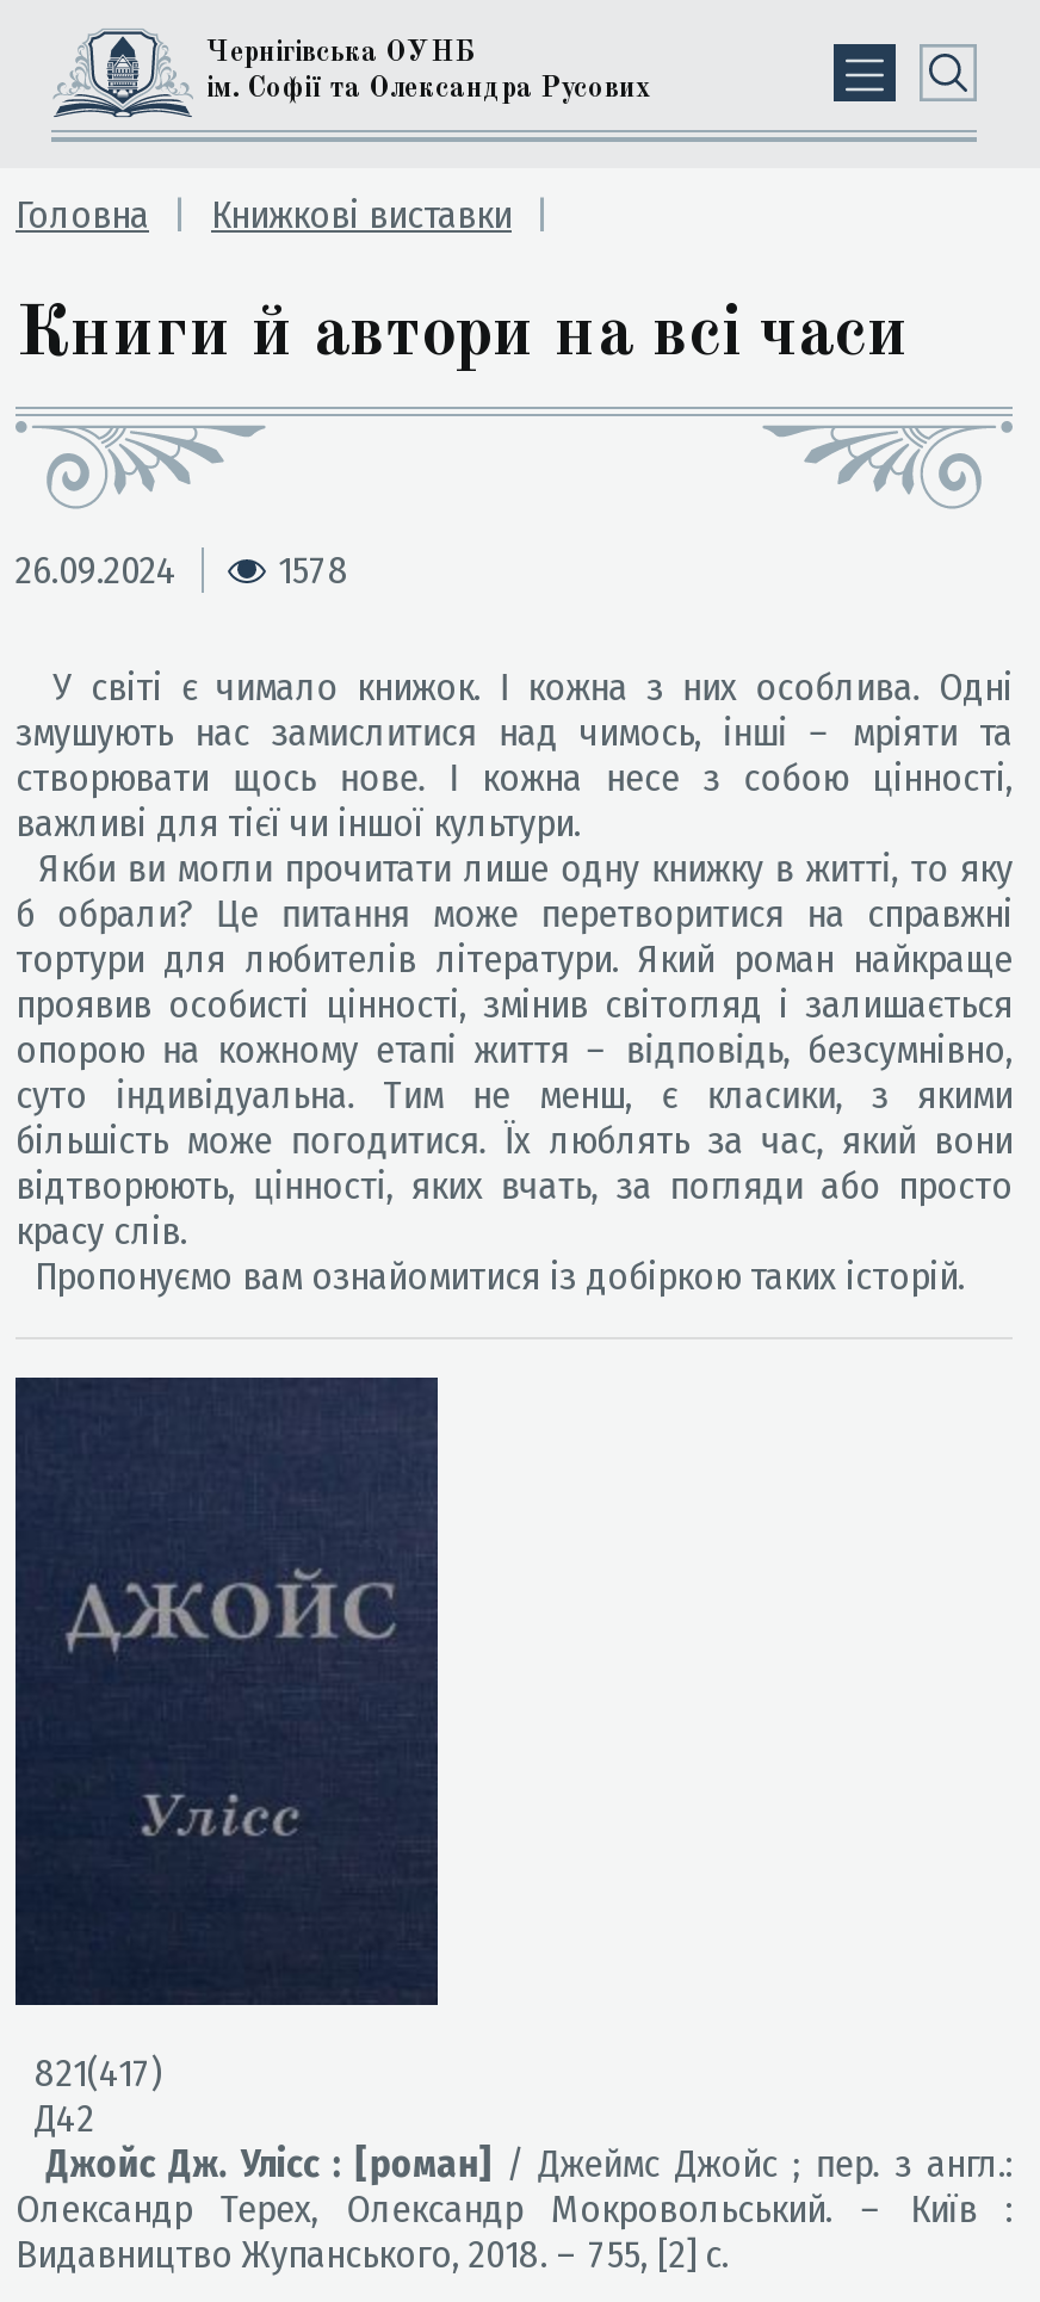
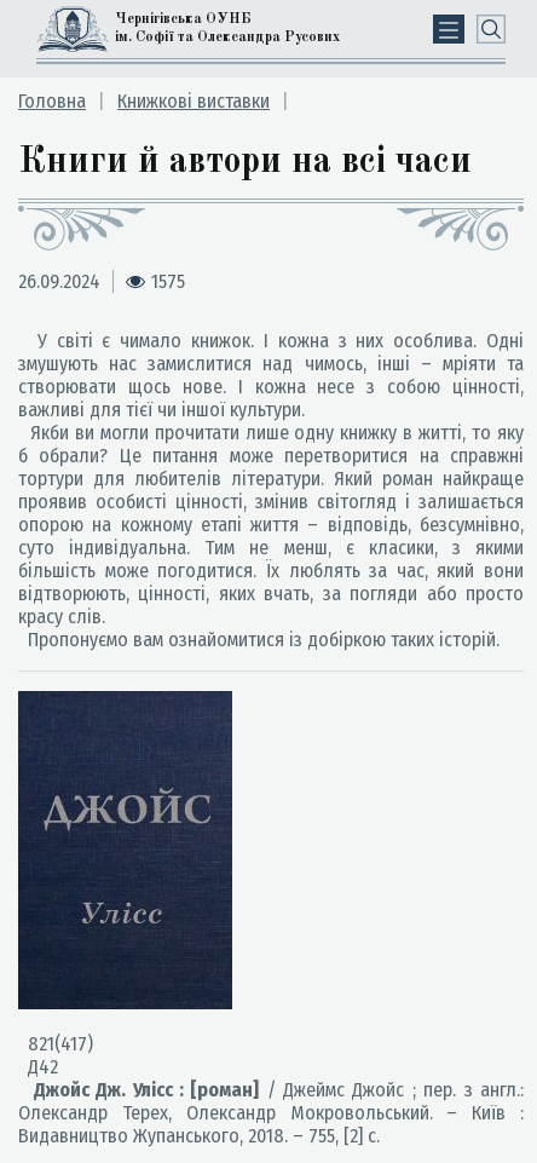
- 1578
+ 1575
